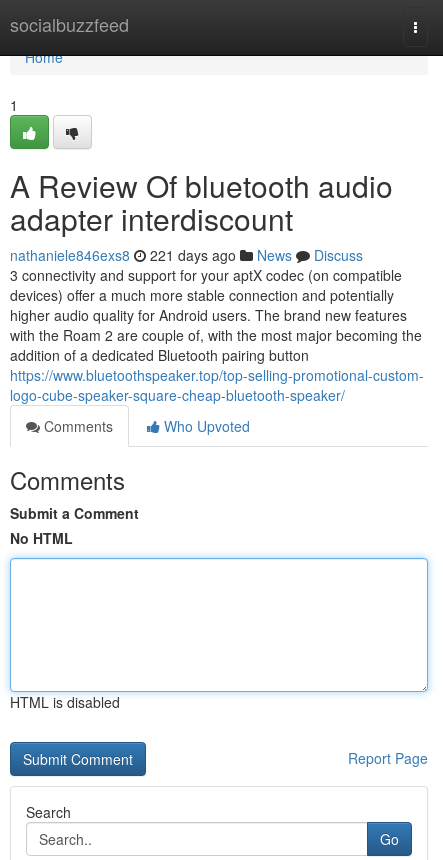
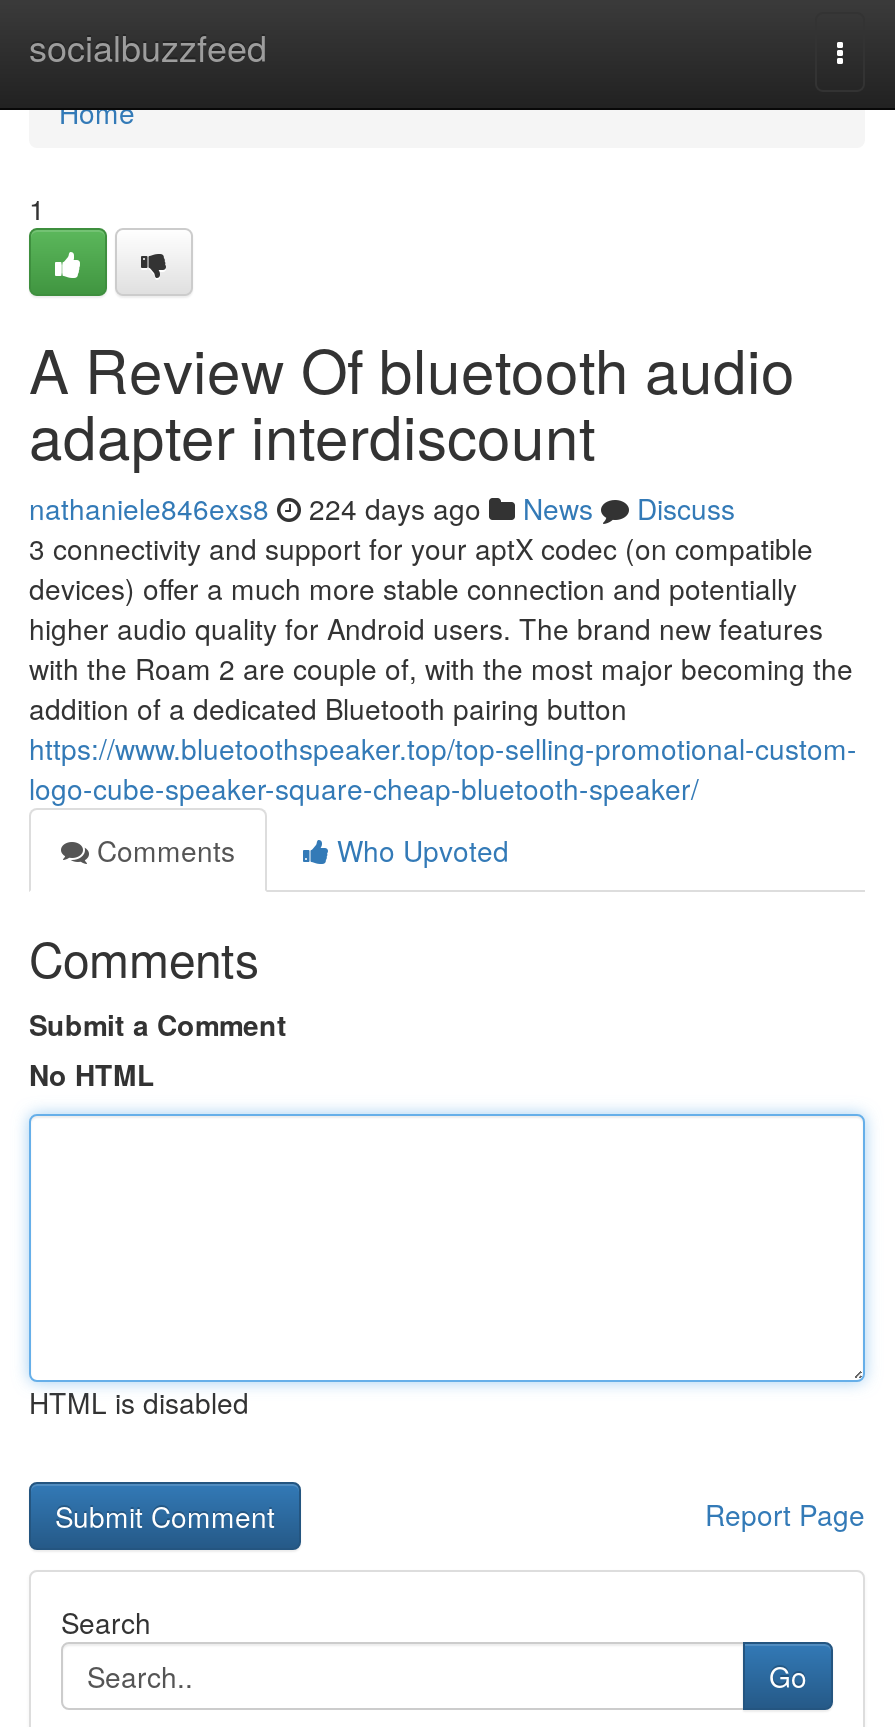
- nathaniele846exs8 221 days ago News Discuss
+ nathaniele846exs8 224 days ago News Discuss
